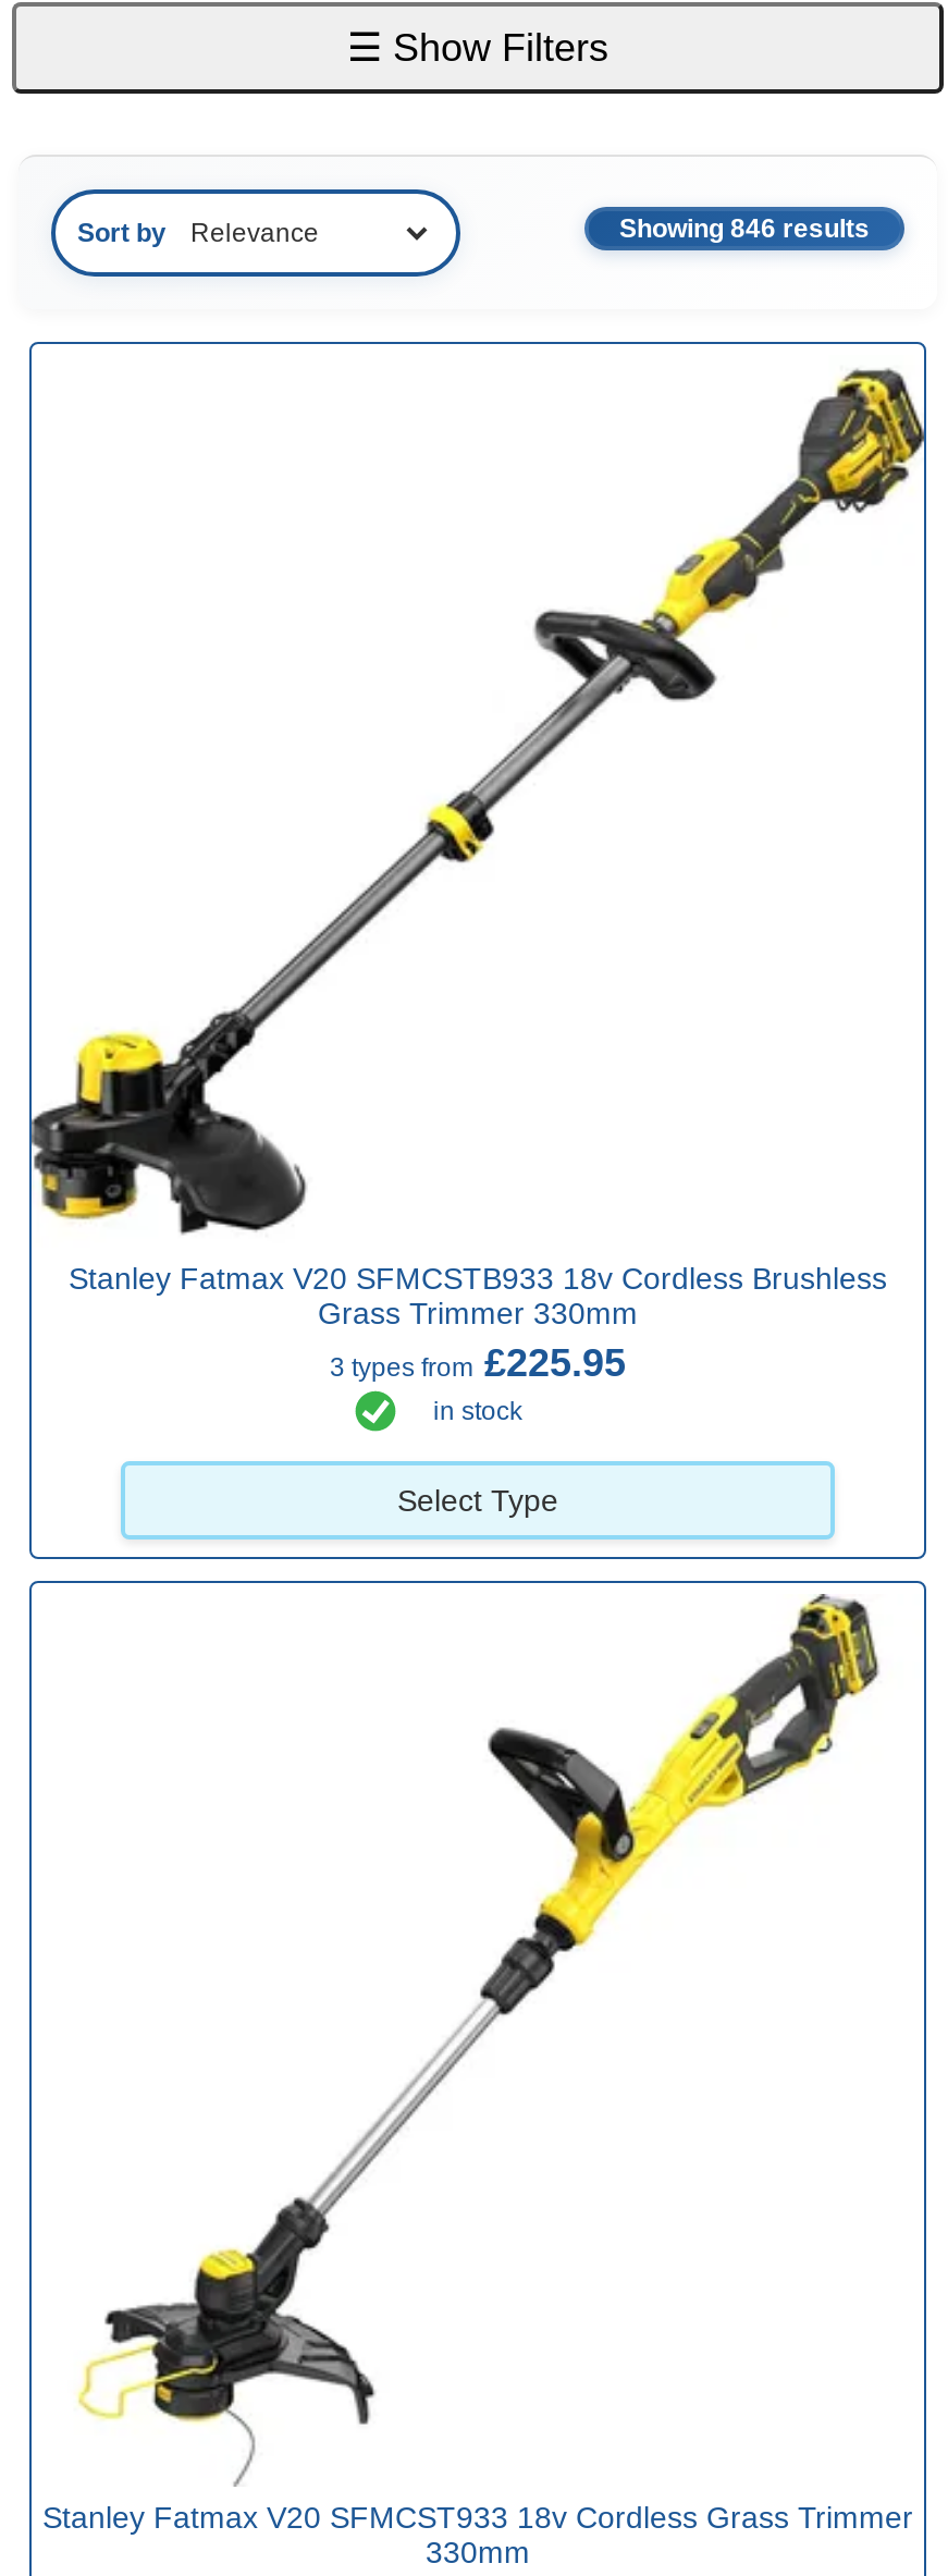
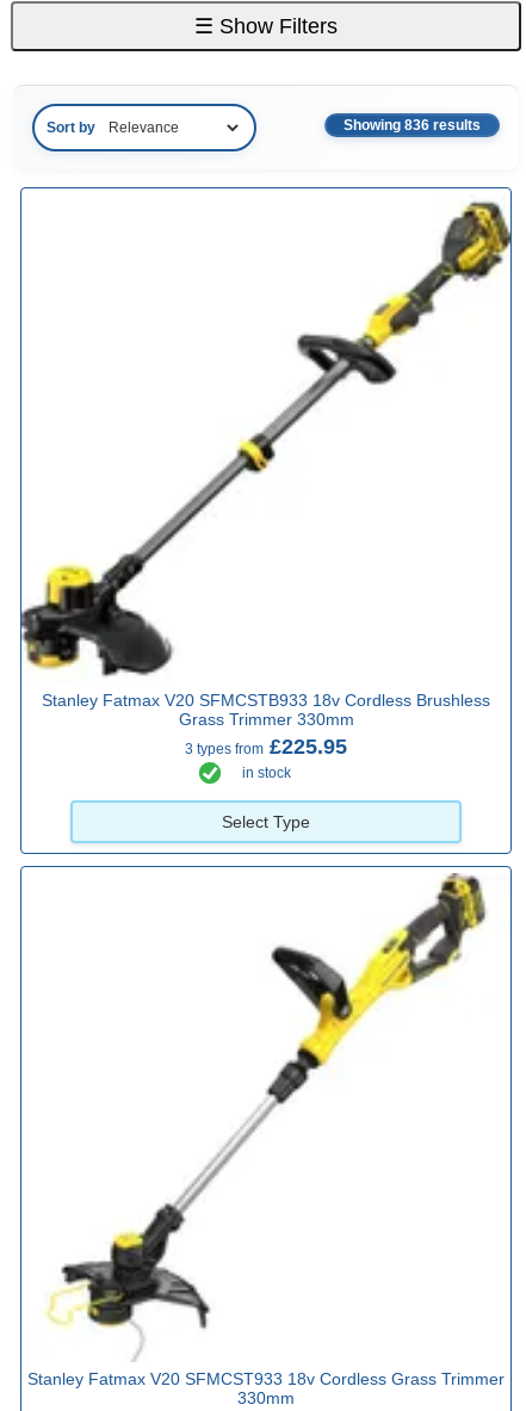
- Showing 846 results
+ Showing 836 results
